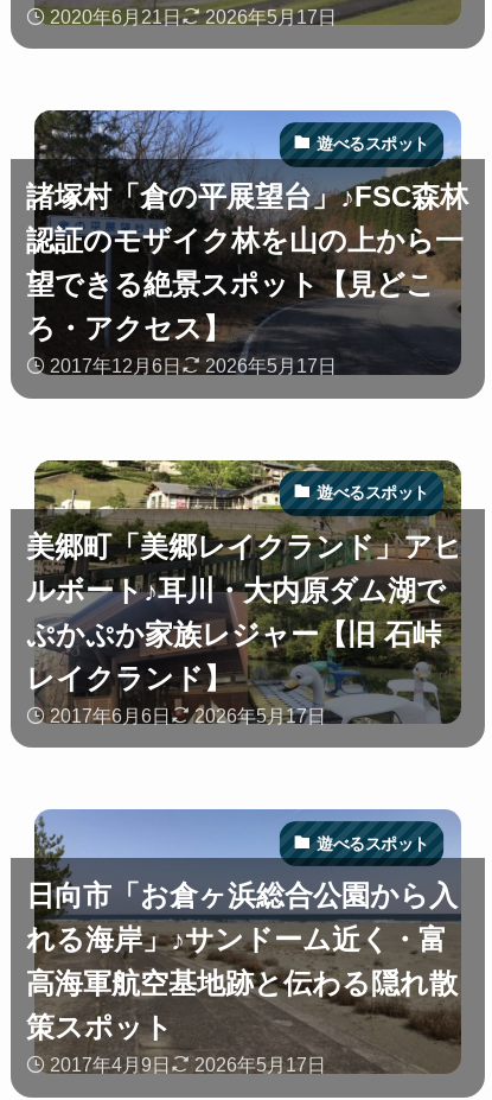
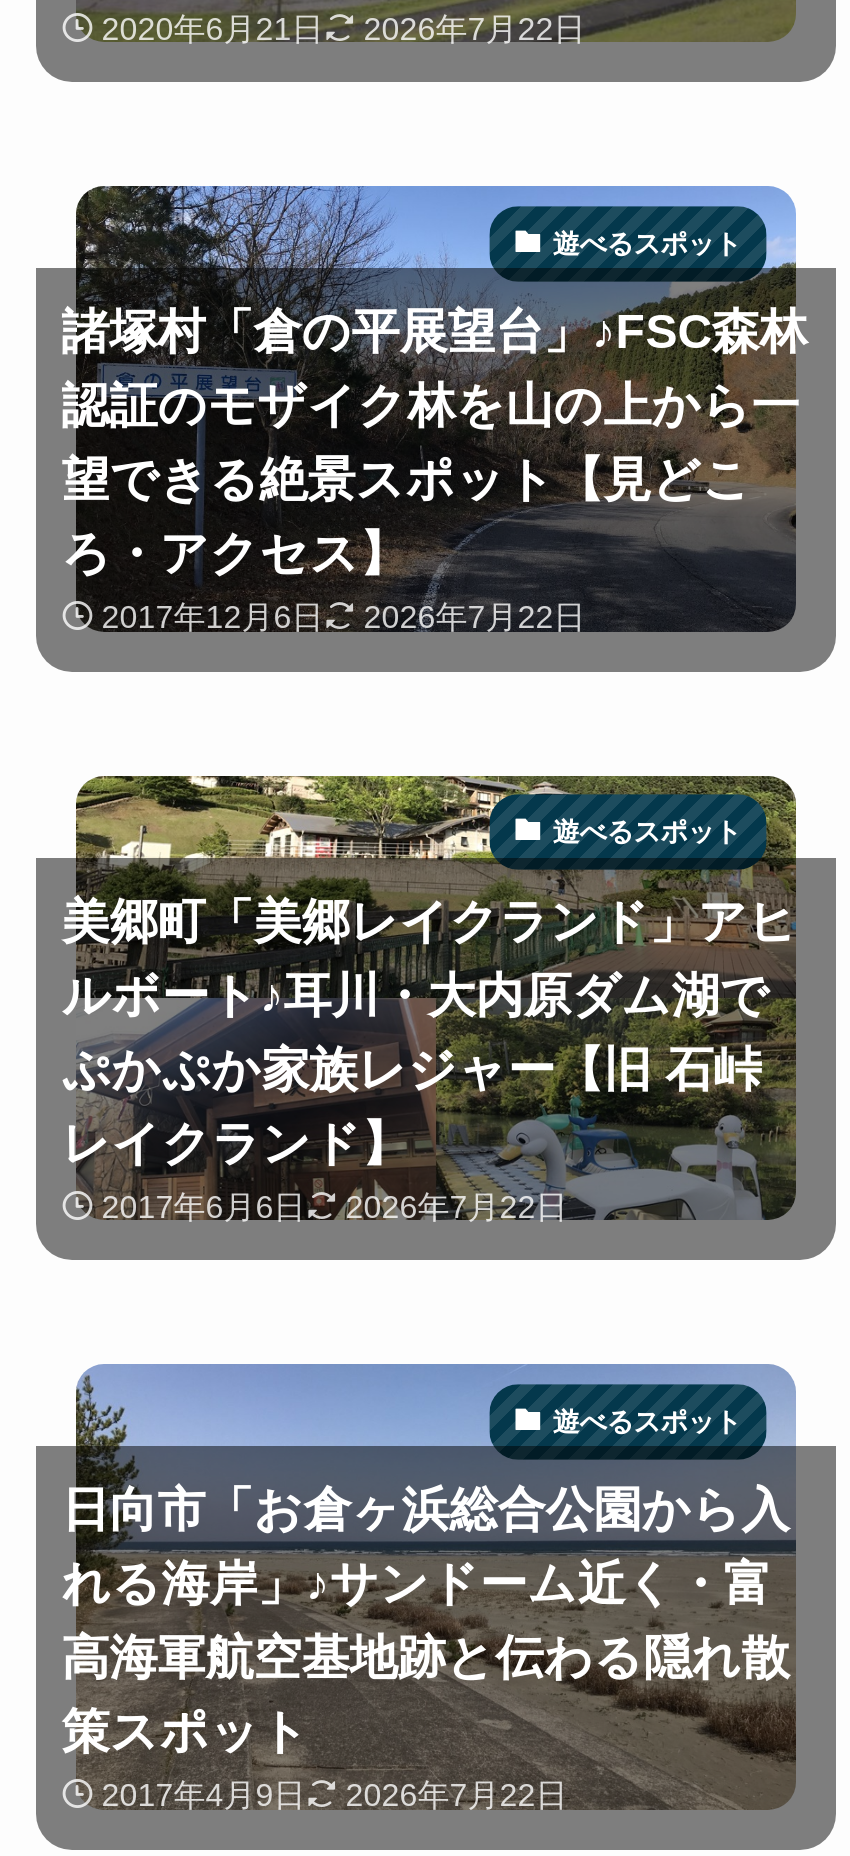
- 2020年6月21日 2026年5月17日
+ 2020年6月21日 2026年7月22日

- 2017年12月6日 2026年5月17日
+ 2017年12月6日 2026年7月22日

- 2017年6月6日 2026年5月17日
+ 2017年6月6日 2026年7月22日

- 2017年4月9日 2026年5月17日
+ 2017年4月9日 2026年7月22日
